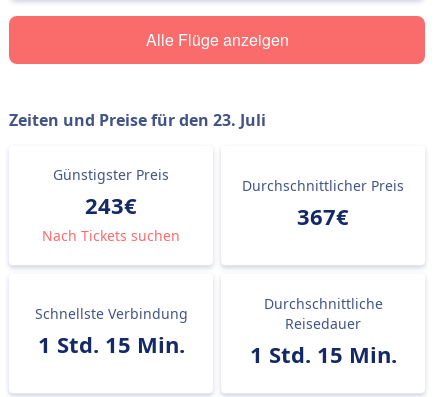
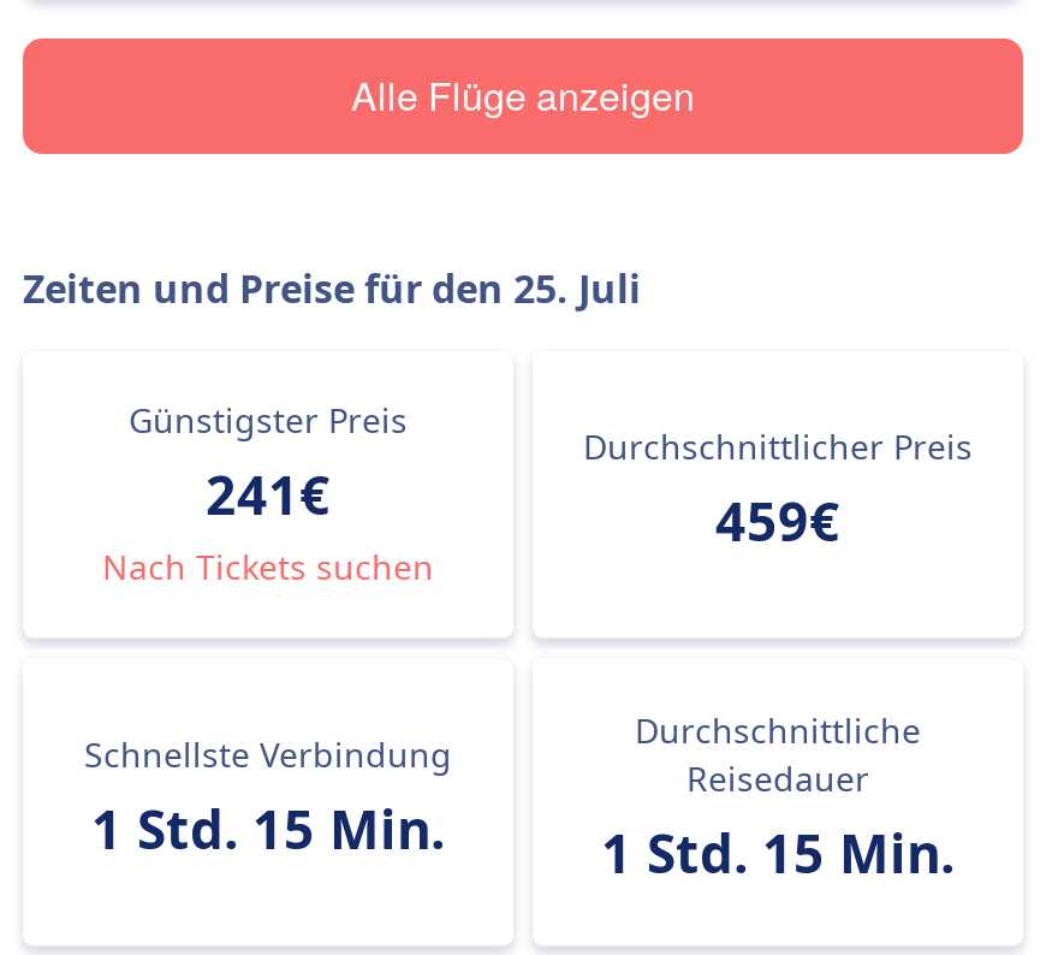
- Zeiten und Preise für den 23. Juli
+ Zeiten und Preise für den 25. Juli

- 243€
+ 241€

- 367€
+ 459€
